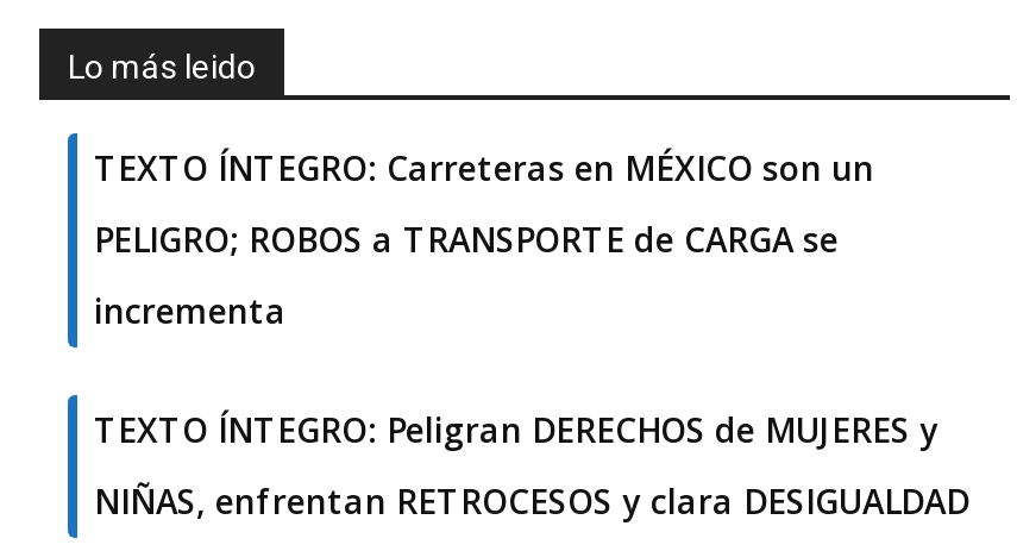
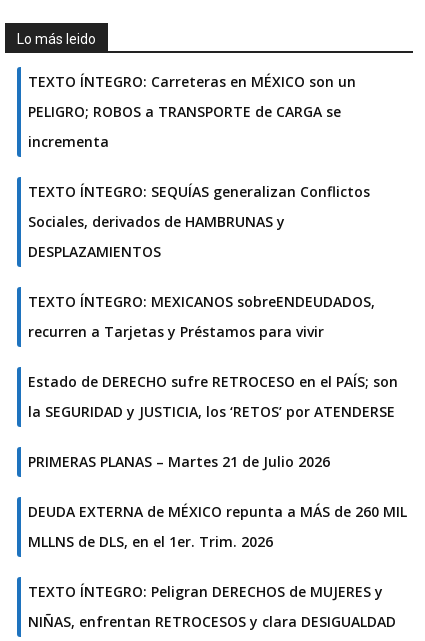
+ TEXTO ÍNTEGRO: SEQUÍAS generalizan Conflictos
+ Sociales, derivados de HAMBRUNAS y
+ DESPLAZAMIENTOS
+ TEXTO ÍNTEGRO: MEXICANOS sobreENDEUDADOS,
+ recurren a Tarjetas y Préstamos para vivir
+ Estado de DERECHO sufre RETROCESO en el PAÍS; son
+ la SEGURIDAD y JUSTICIA, los ‘RETOS’ por ATENDERSE
+ PRIMERAS PLANAS – Martes 21 de Julio 2026
+ DEUDA EXTERNA de MÉXICO repunta a MÁS de 260 MIL
+ MLLNS de DLS, en el 1er. Trim. 2026
